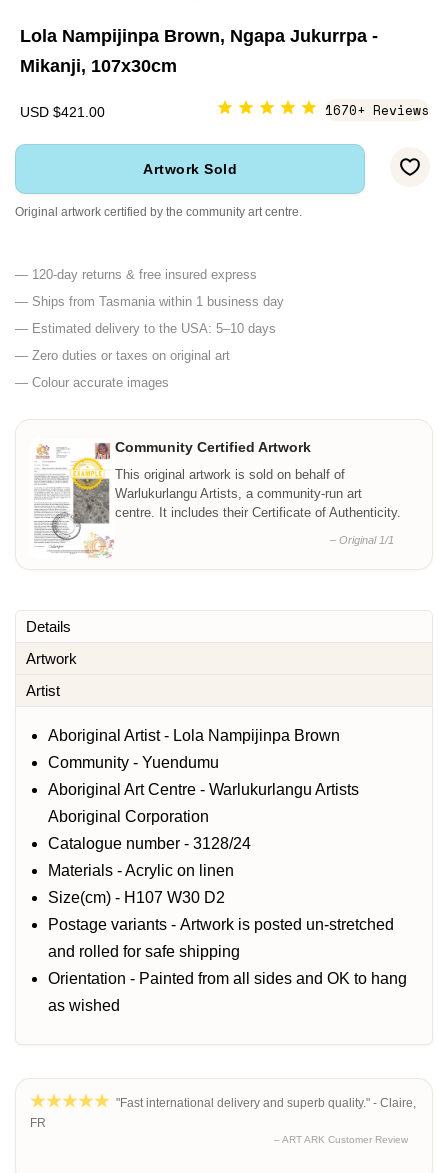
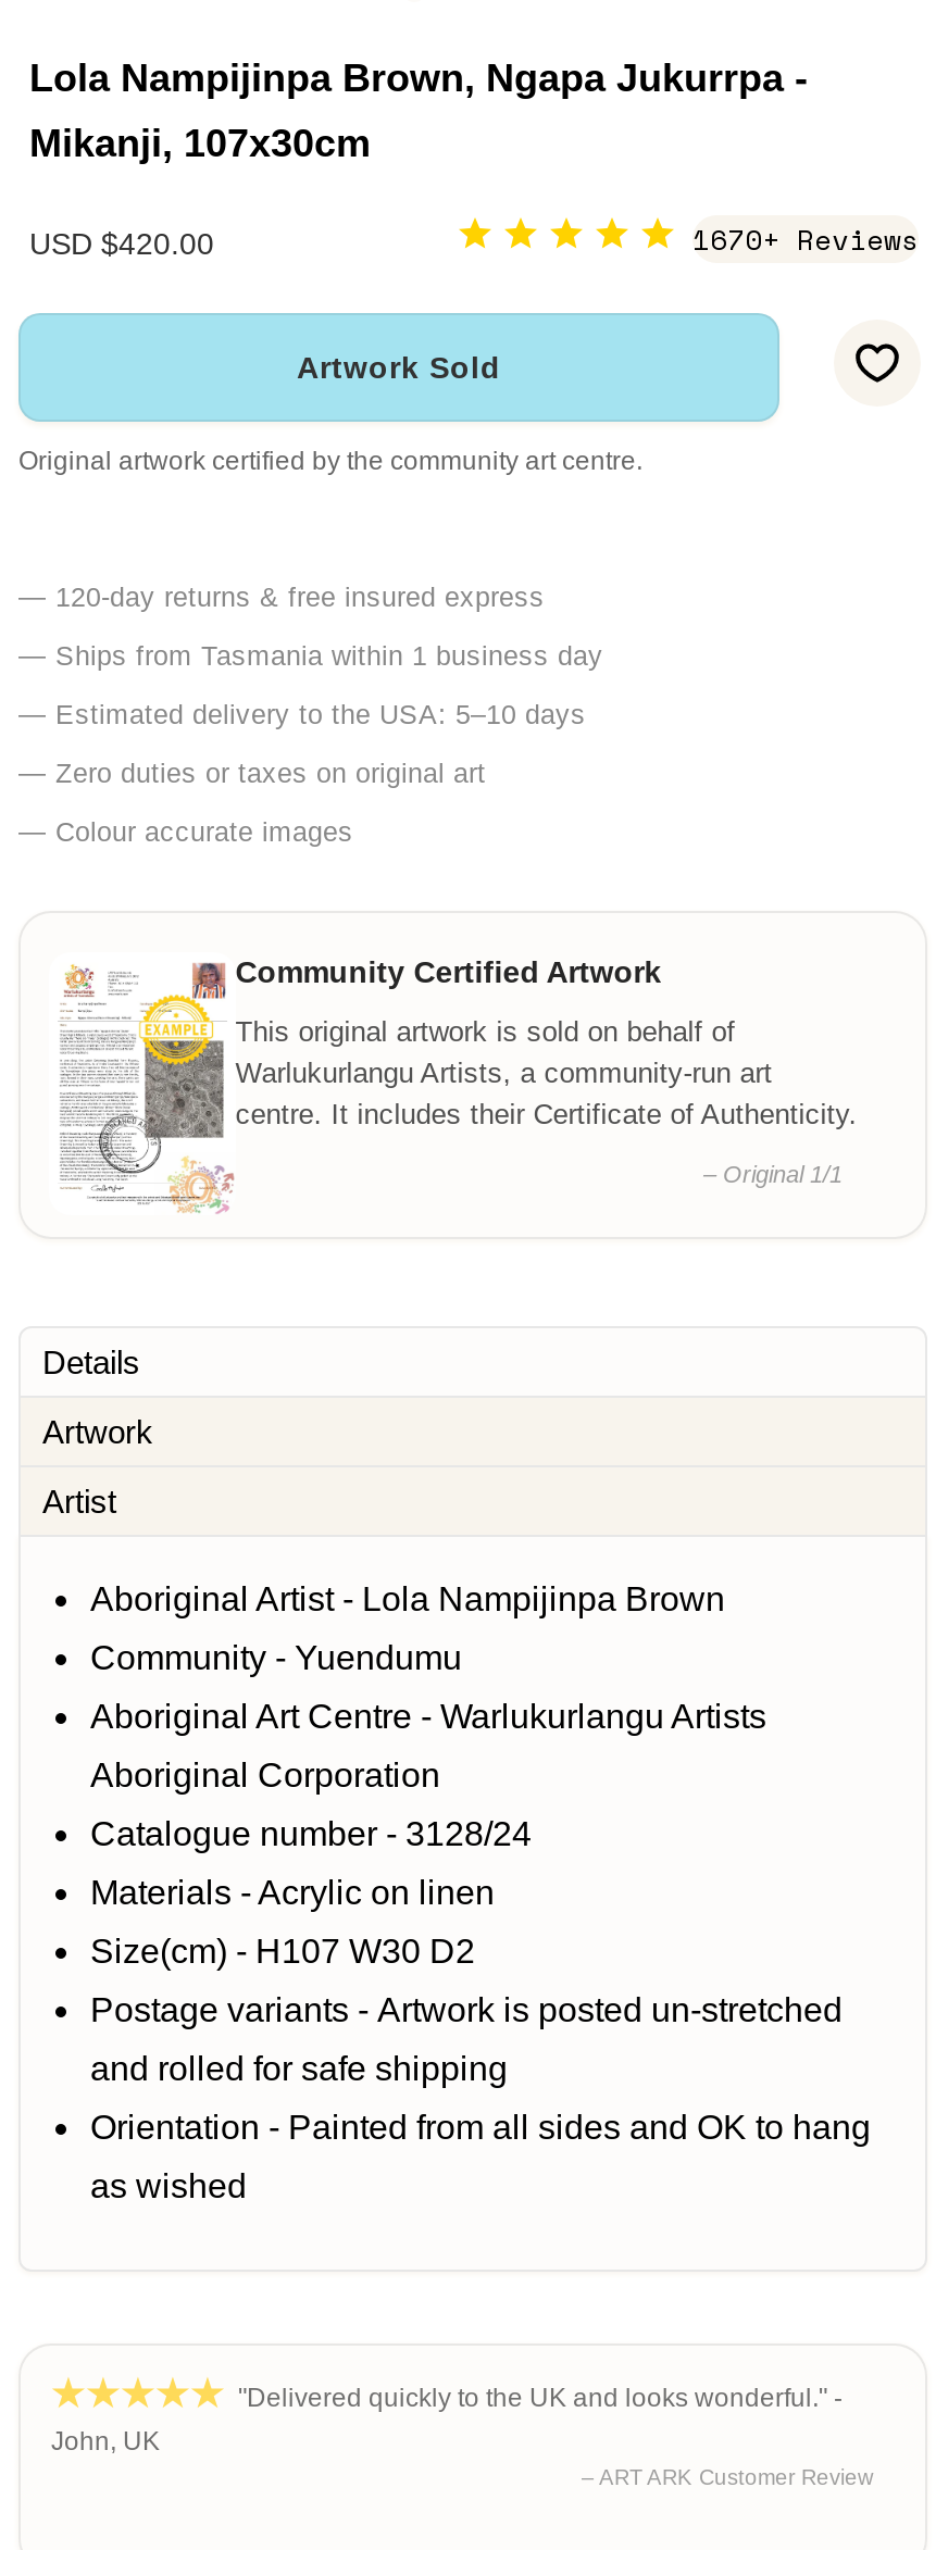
- USD $421.00
+ USD $420.00

- "Fast international delivery and superb quality." - Claire,
- FR
+ "Delivered quickly to the UK and looks wonderful." -
+ John, UK
